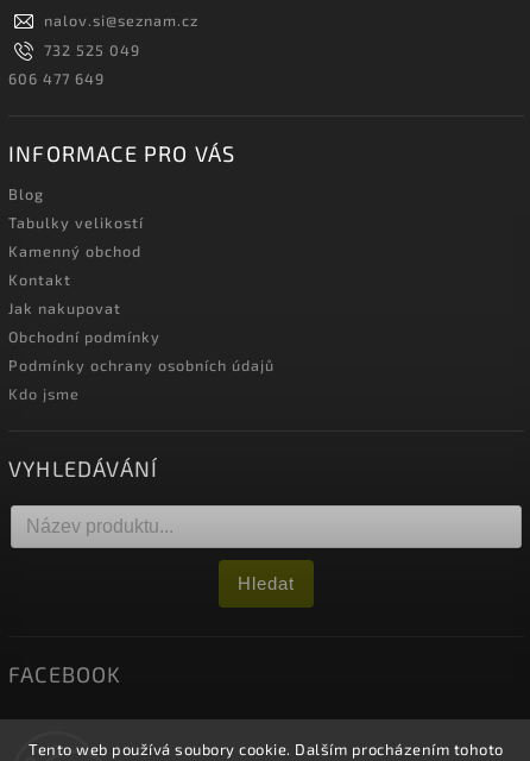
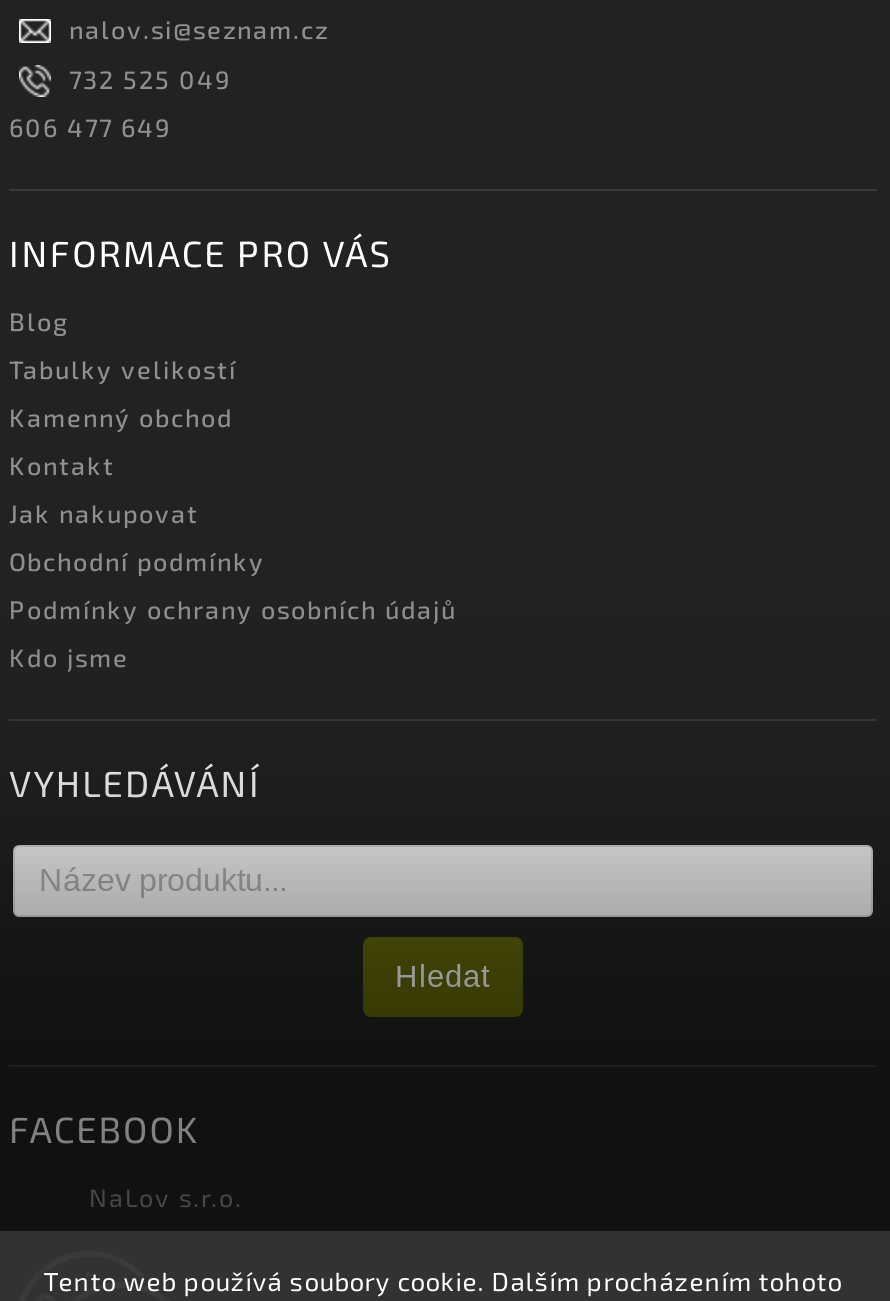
+ NaLov s.r.o.
